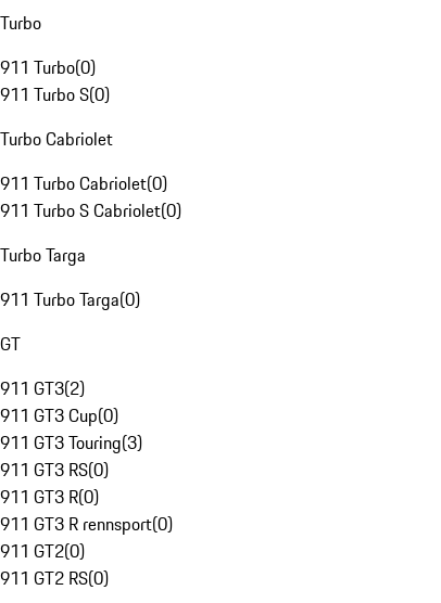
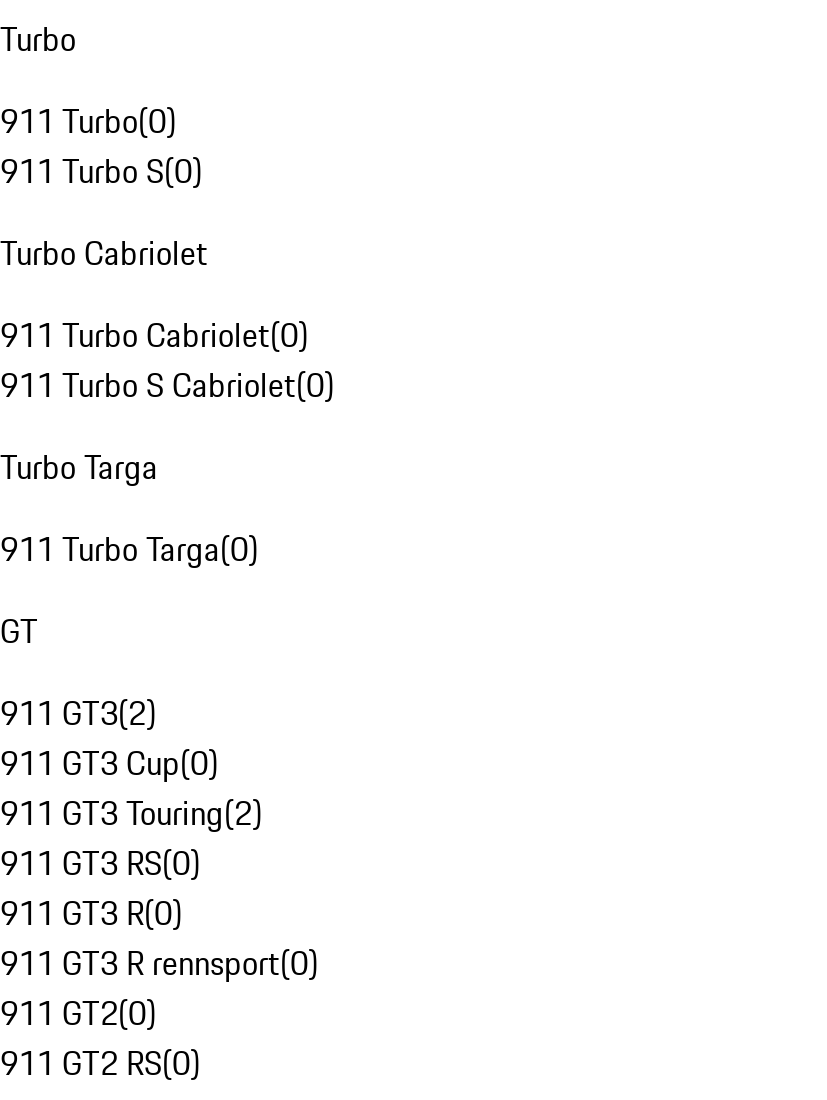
- 911 GT3 Touring(3)
+ 911 GT3 Touring(2)
